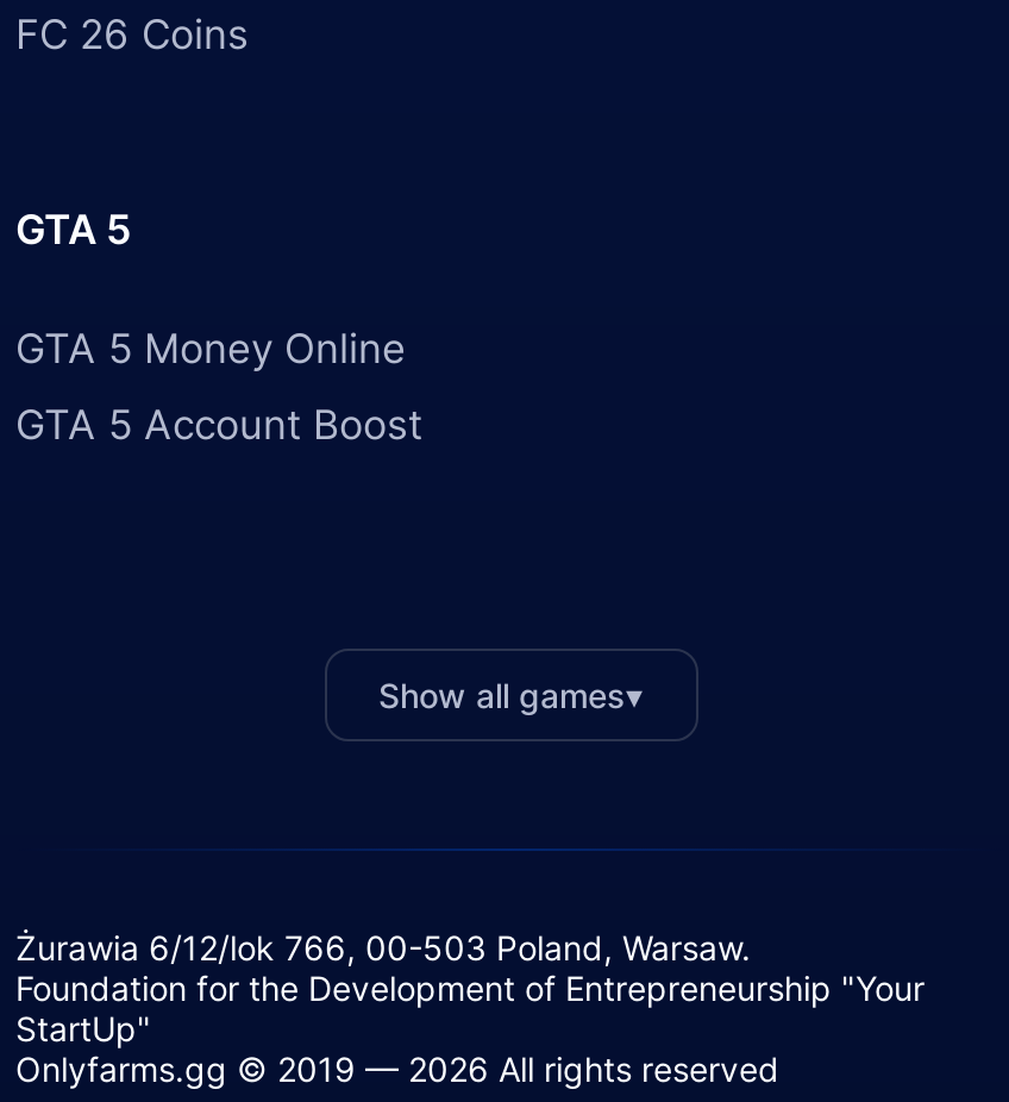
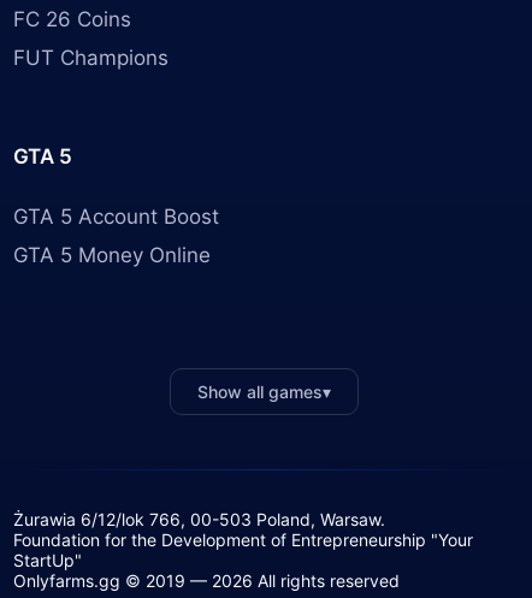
+ FUT Champions

moved down: GTA 5 Money Online
